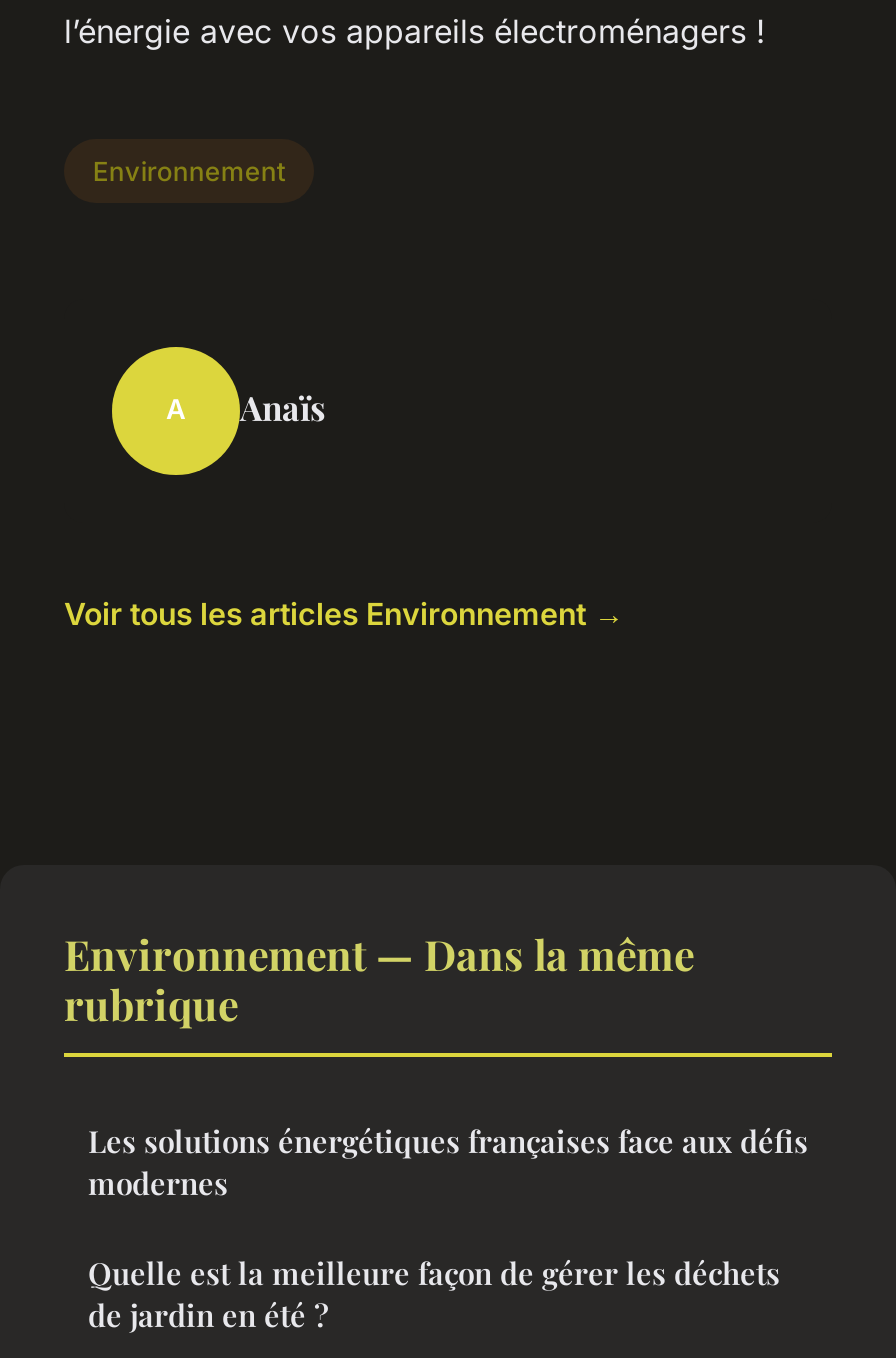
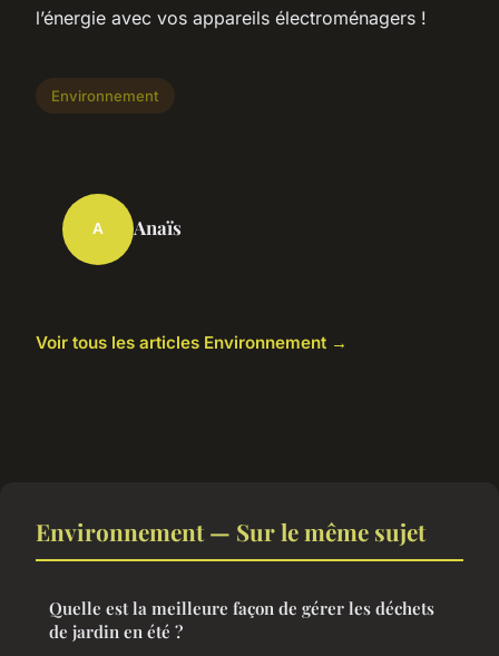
- Environnement — Dans la même
- rubrique
- Les solutions énergétiques françaises face aux défis
- modernes
+ Environnement — Sur le même sujet
